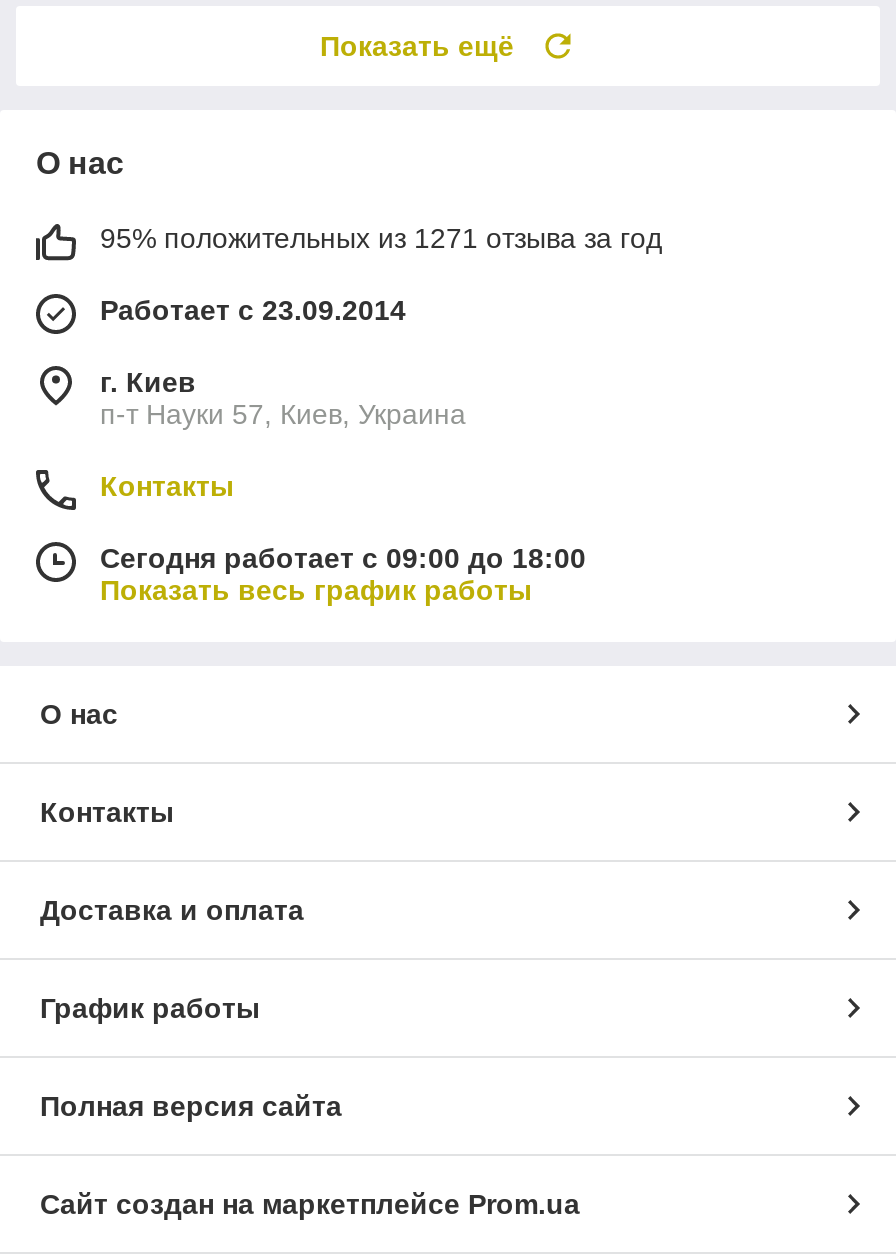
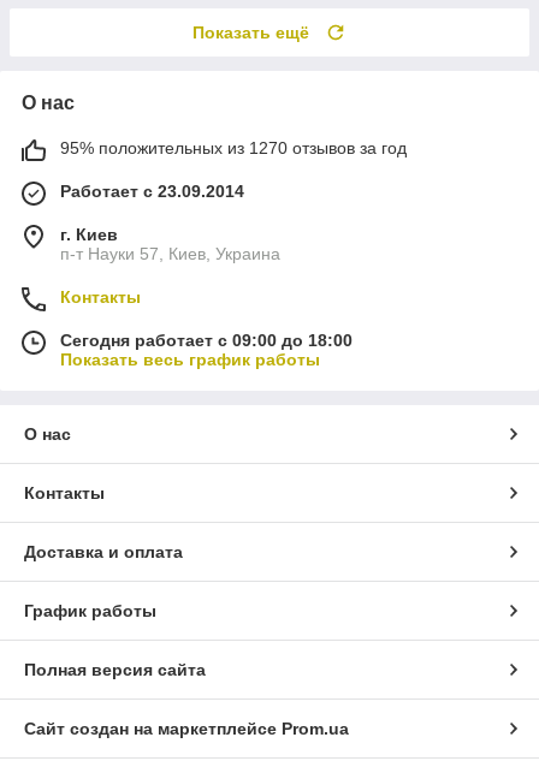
- 95% положительных из 1271 отзыва за год
+ 95% положительных из 1270 отзывов за год
